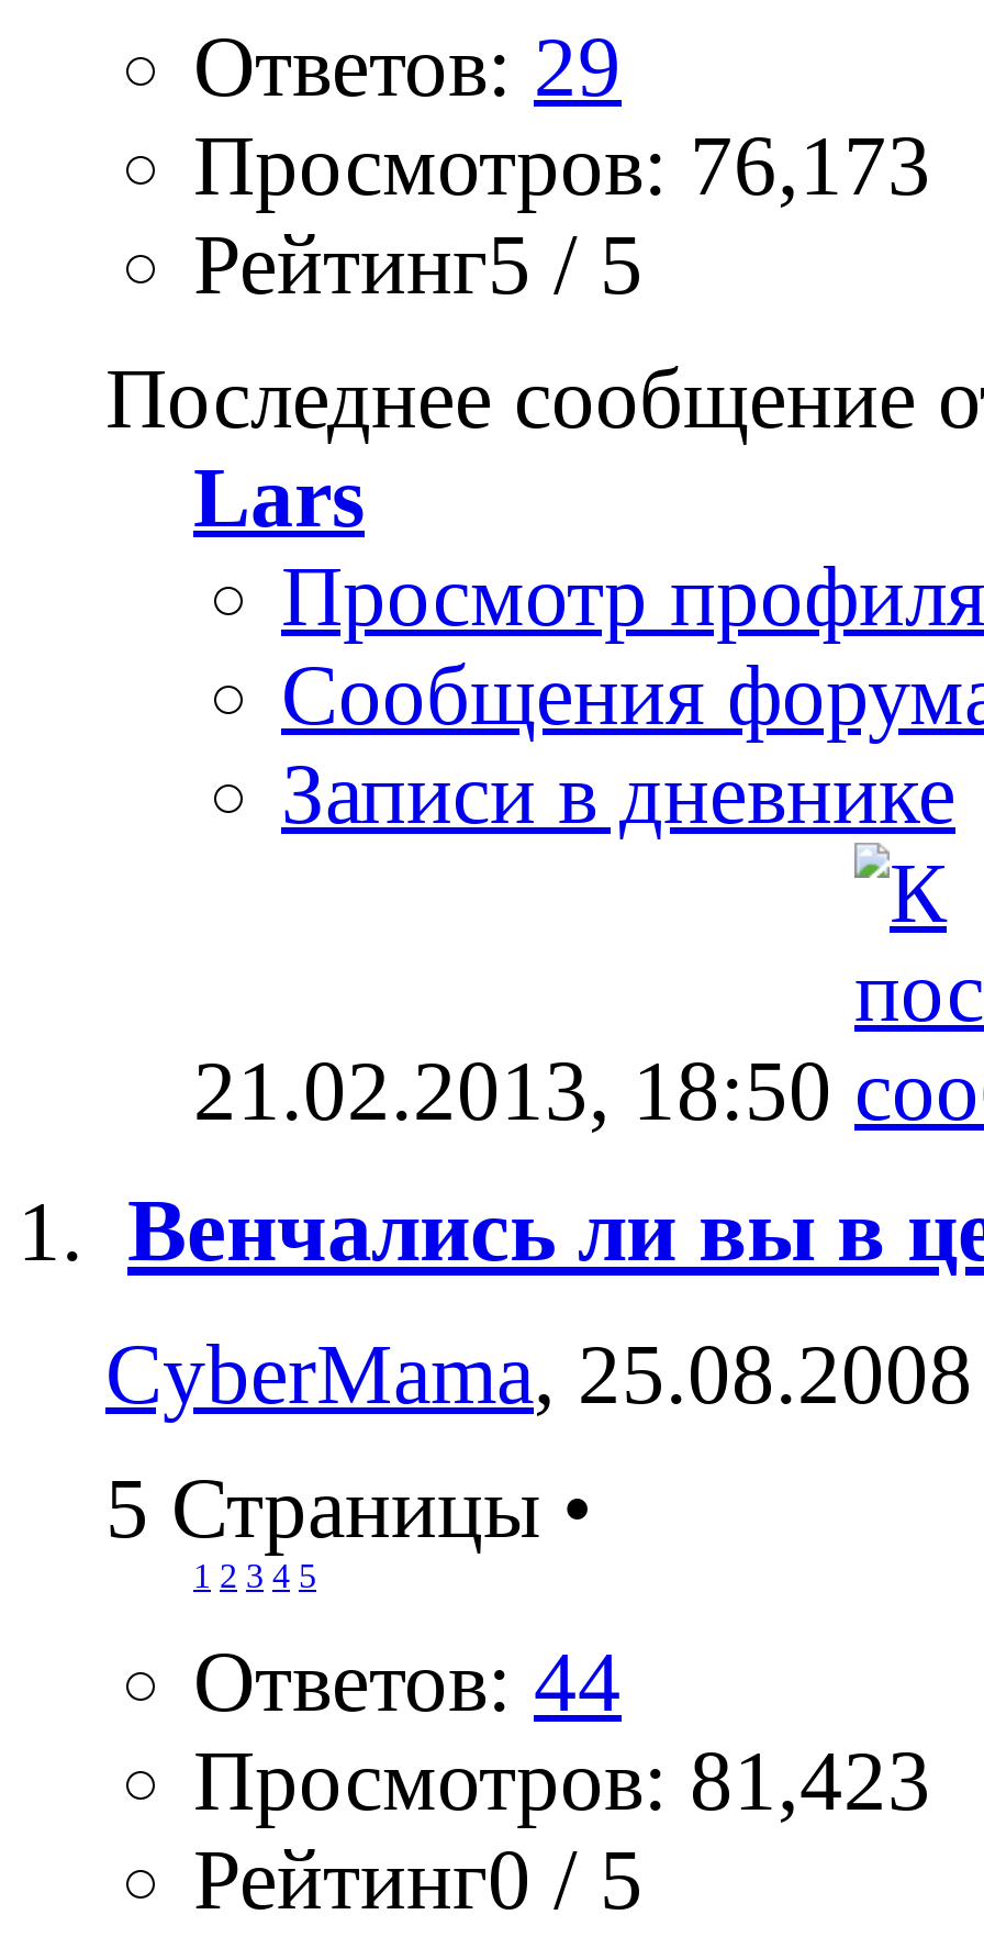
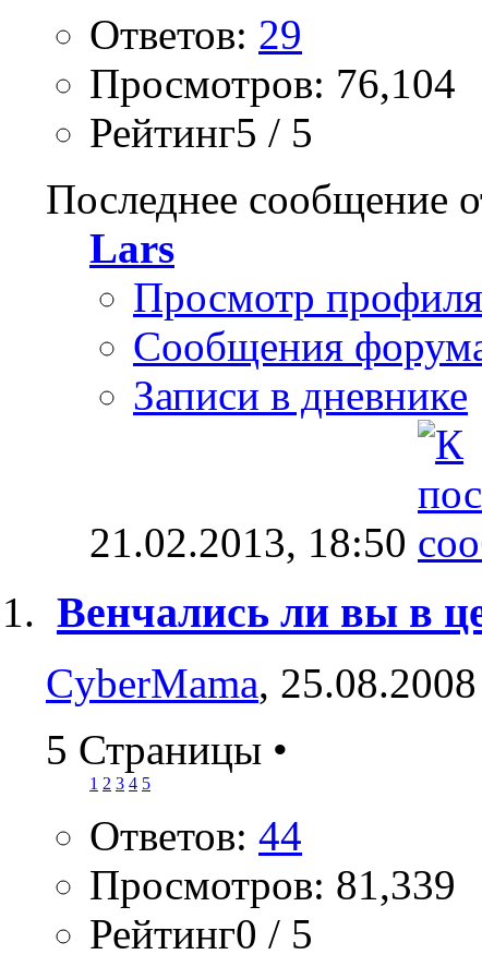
- Просмотров: 76,173
+ Просмотров: 76,104

- Просмотров: 81,423
+ Просмотров: 81,339
